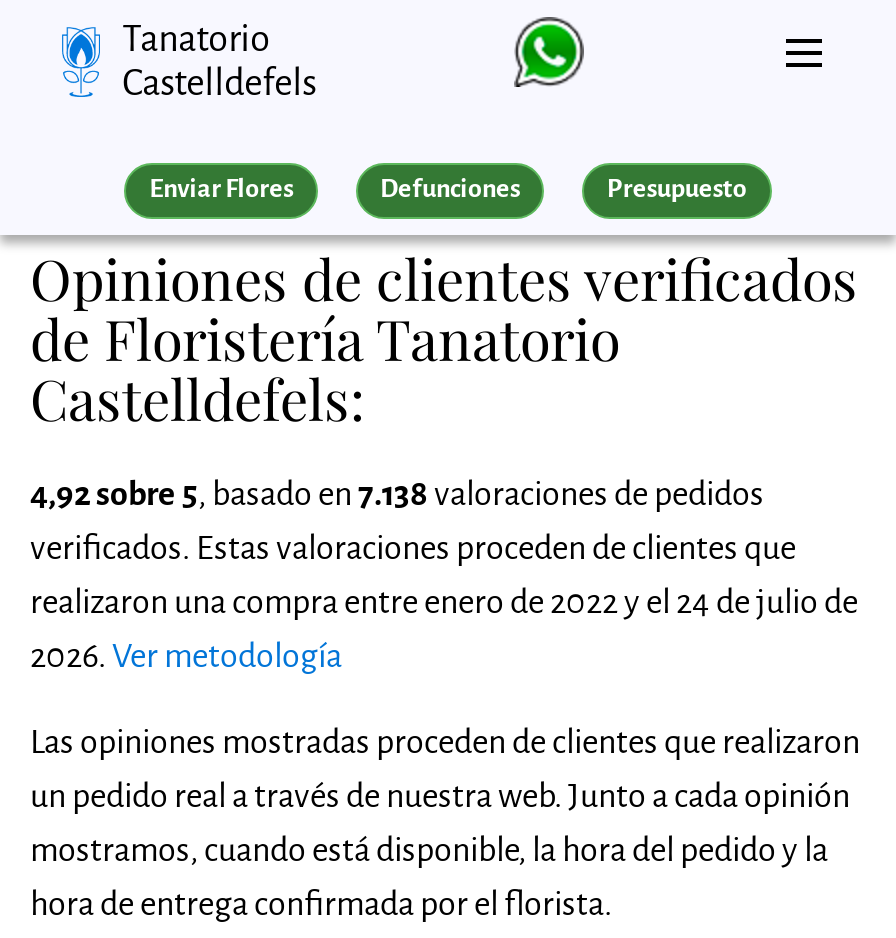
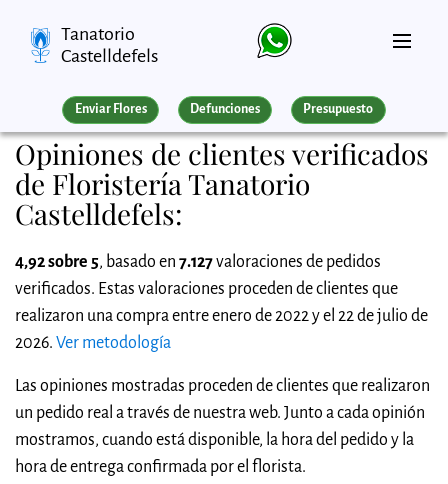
- 4,92 sobre 5, basado en 7.138 valoraciones de pedidos
+ 4,92 sobre 5, basado en 7.127 valoraciones de pedidos

- realizaron una compra entre enero de 2022 y el 24 de julio de
+ realizaron una compra entre enero de 2022 y el 22 de julio de
